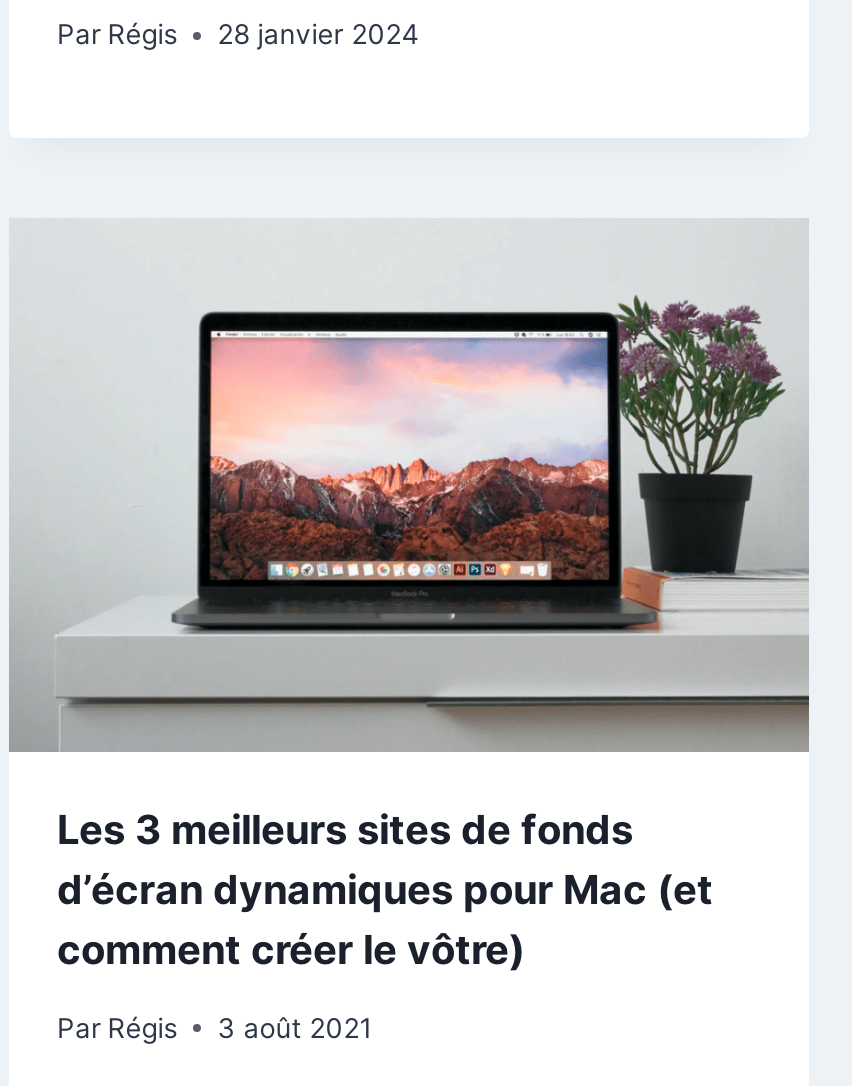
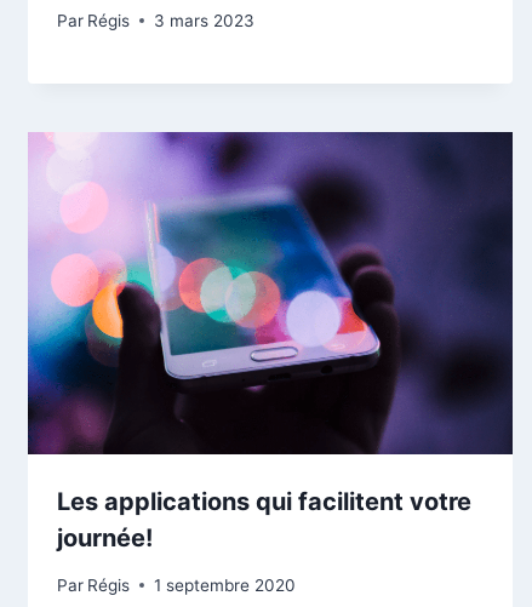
- Par Régis 28 janvier 2024
+ Par Régis 3 mars 2023

- [image]
- Les 3 meilleurs sites de fonds
- d’écran dynamiques pour Mac (et
- comment créer le vôtre)
+ [image]
+ Les applications qui facilitent votre
+ journée!

- Par Régis 3 août 2021
+ Par Régis 1 septembre 2020
